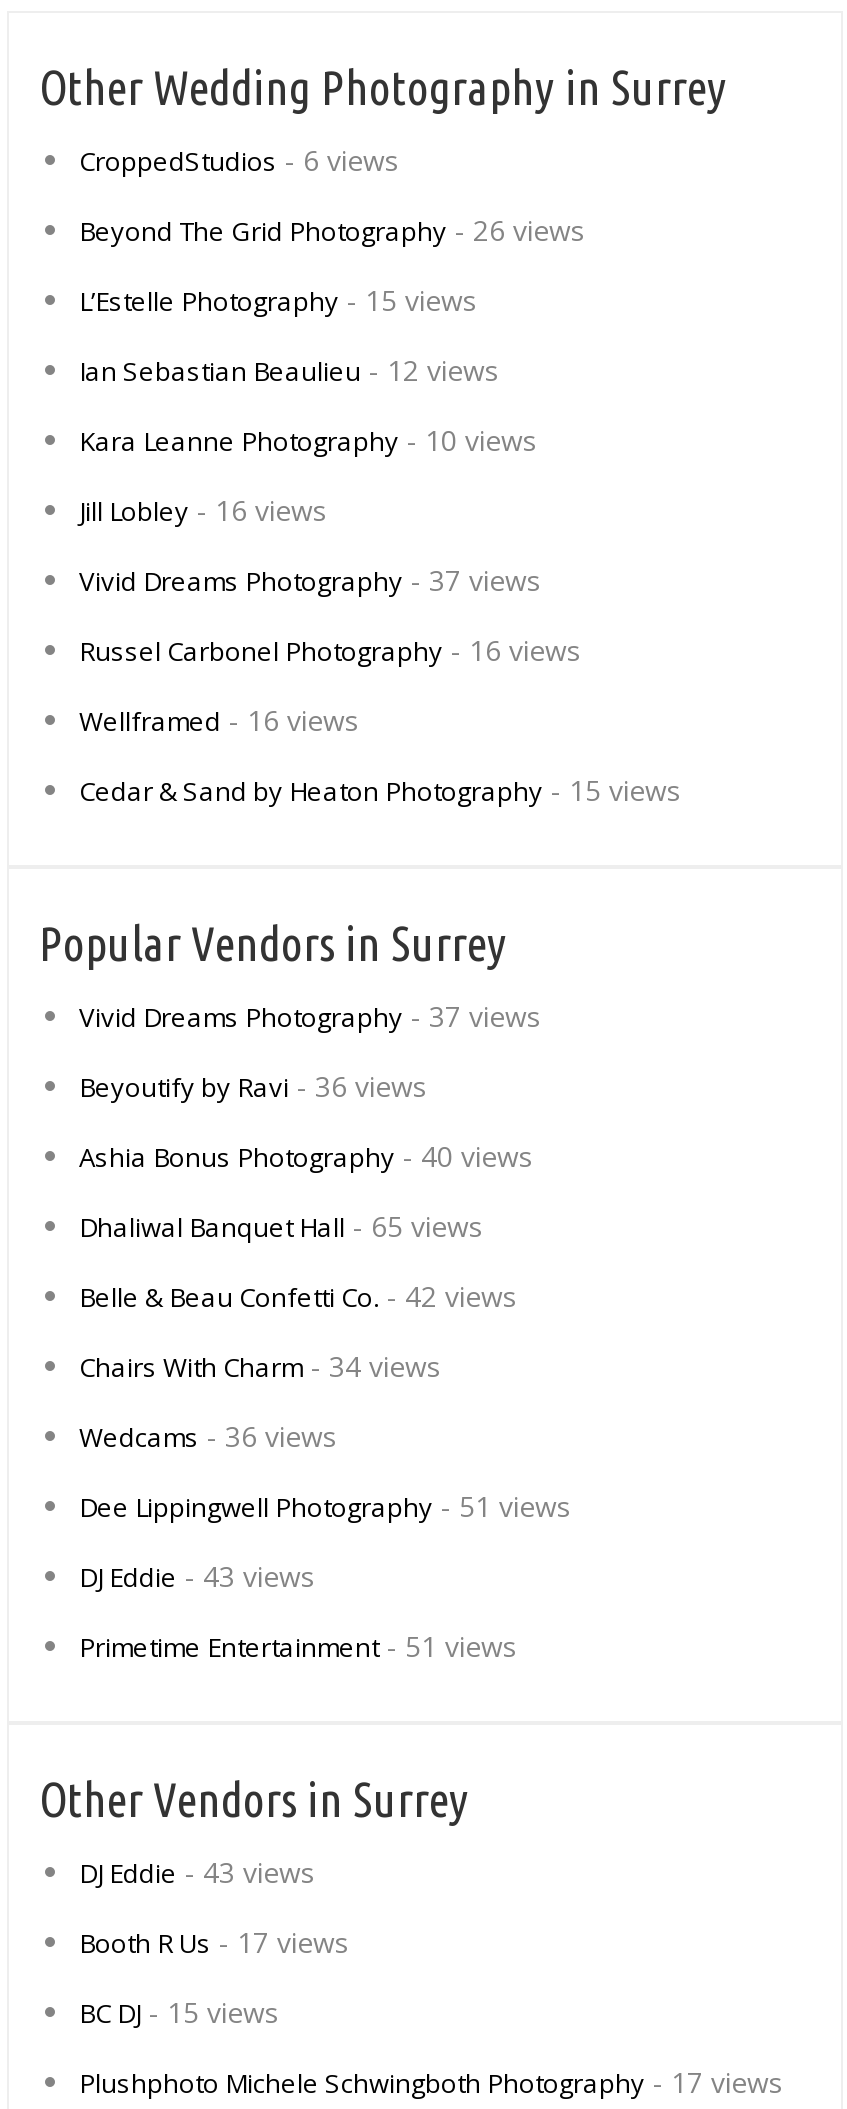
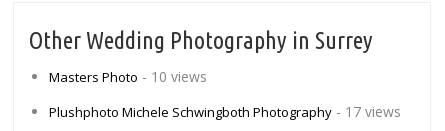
- CroppedStudios - 6 views
- Beyond The Grid Photography - 26 views
- L’Estelle Photography - 15 views
- Ian Sebastian Beaulieu - 12 views
- Kara Leanne Photography - 10 views
- Jill Lobley - 16 views
- Vivid Dreams Photography - 37 views
- Russel Carbonel Photography - 16 views
- Wellframed - 16 views
- Cedar & Sand by Heaton Photography - 15 views
- Popular Vendors in Surrey
- Vivid Dreams Photography - 37 views
- Beyoutify by Ravi - 36 views
- Ashia Bonus Photography - 40 views
- Dhaliwal Banquet Hall - 65 views
- Belle & Beau Confetti Co. - 42 views
- Chairs With Charm - 34 views
- Wedcams - 36 views
- Dee Lippingwell Photography - 51 views
- DJ Eddie - 43 views
- Primetime Entertainment - 51 views
- Other Vendors in Surrey
- DJ Eddie - 43 views
- Booth R Us - 17 views
- BC DJ - 15 views
+ Masters Photo - 10 views
